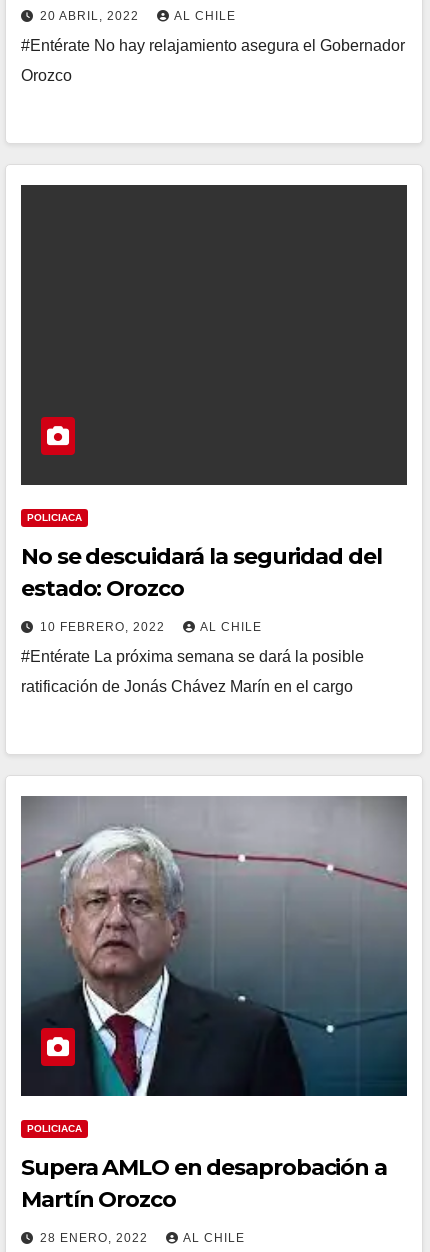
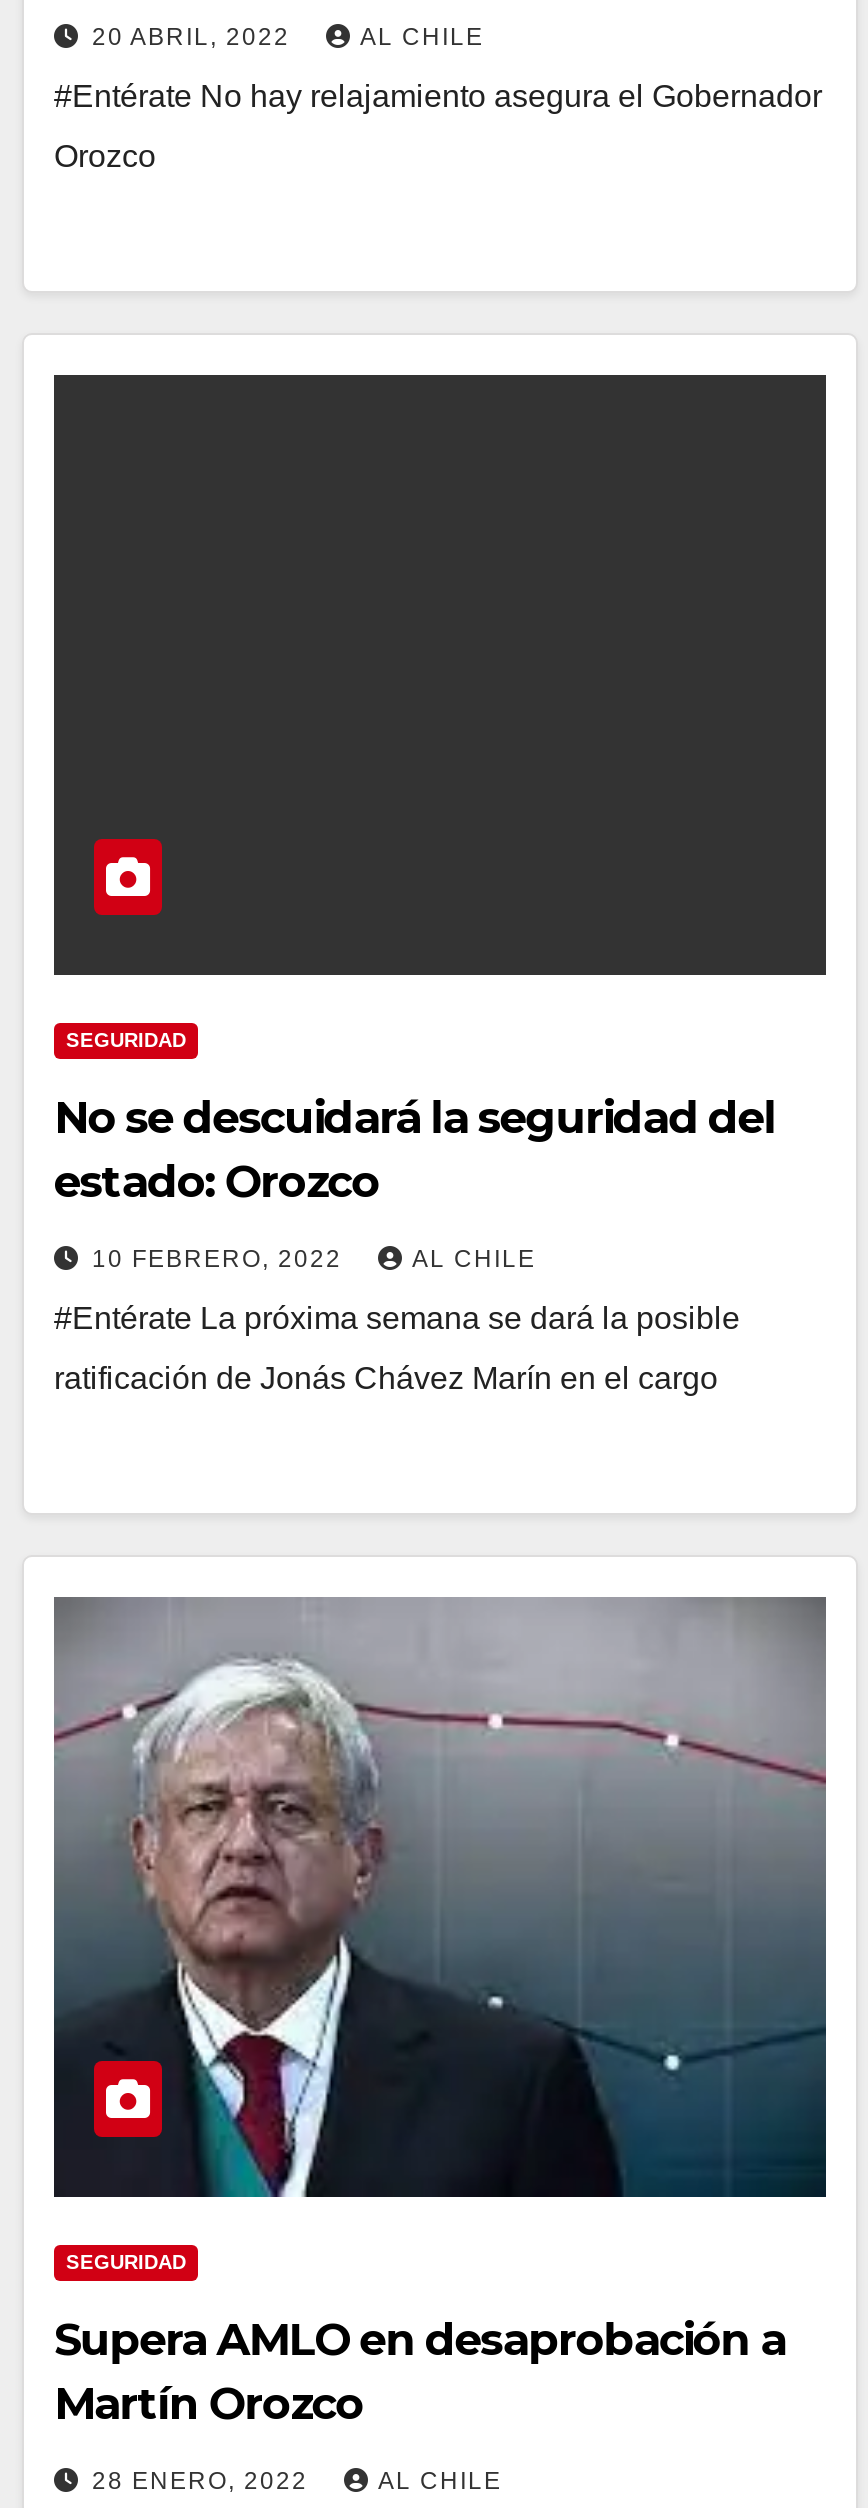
- POLICIACA
+ SEGURIDAD

- POLICIACA
+ SEGURIDAD
